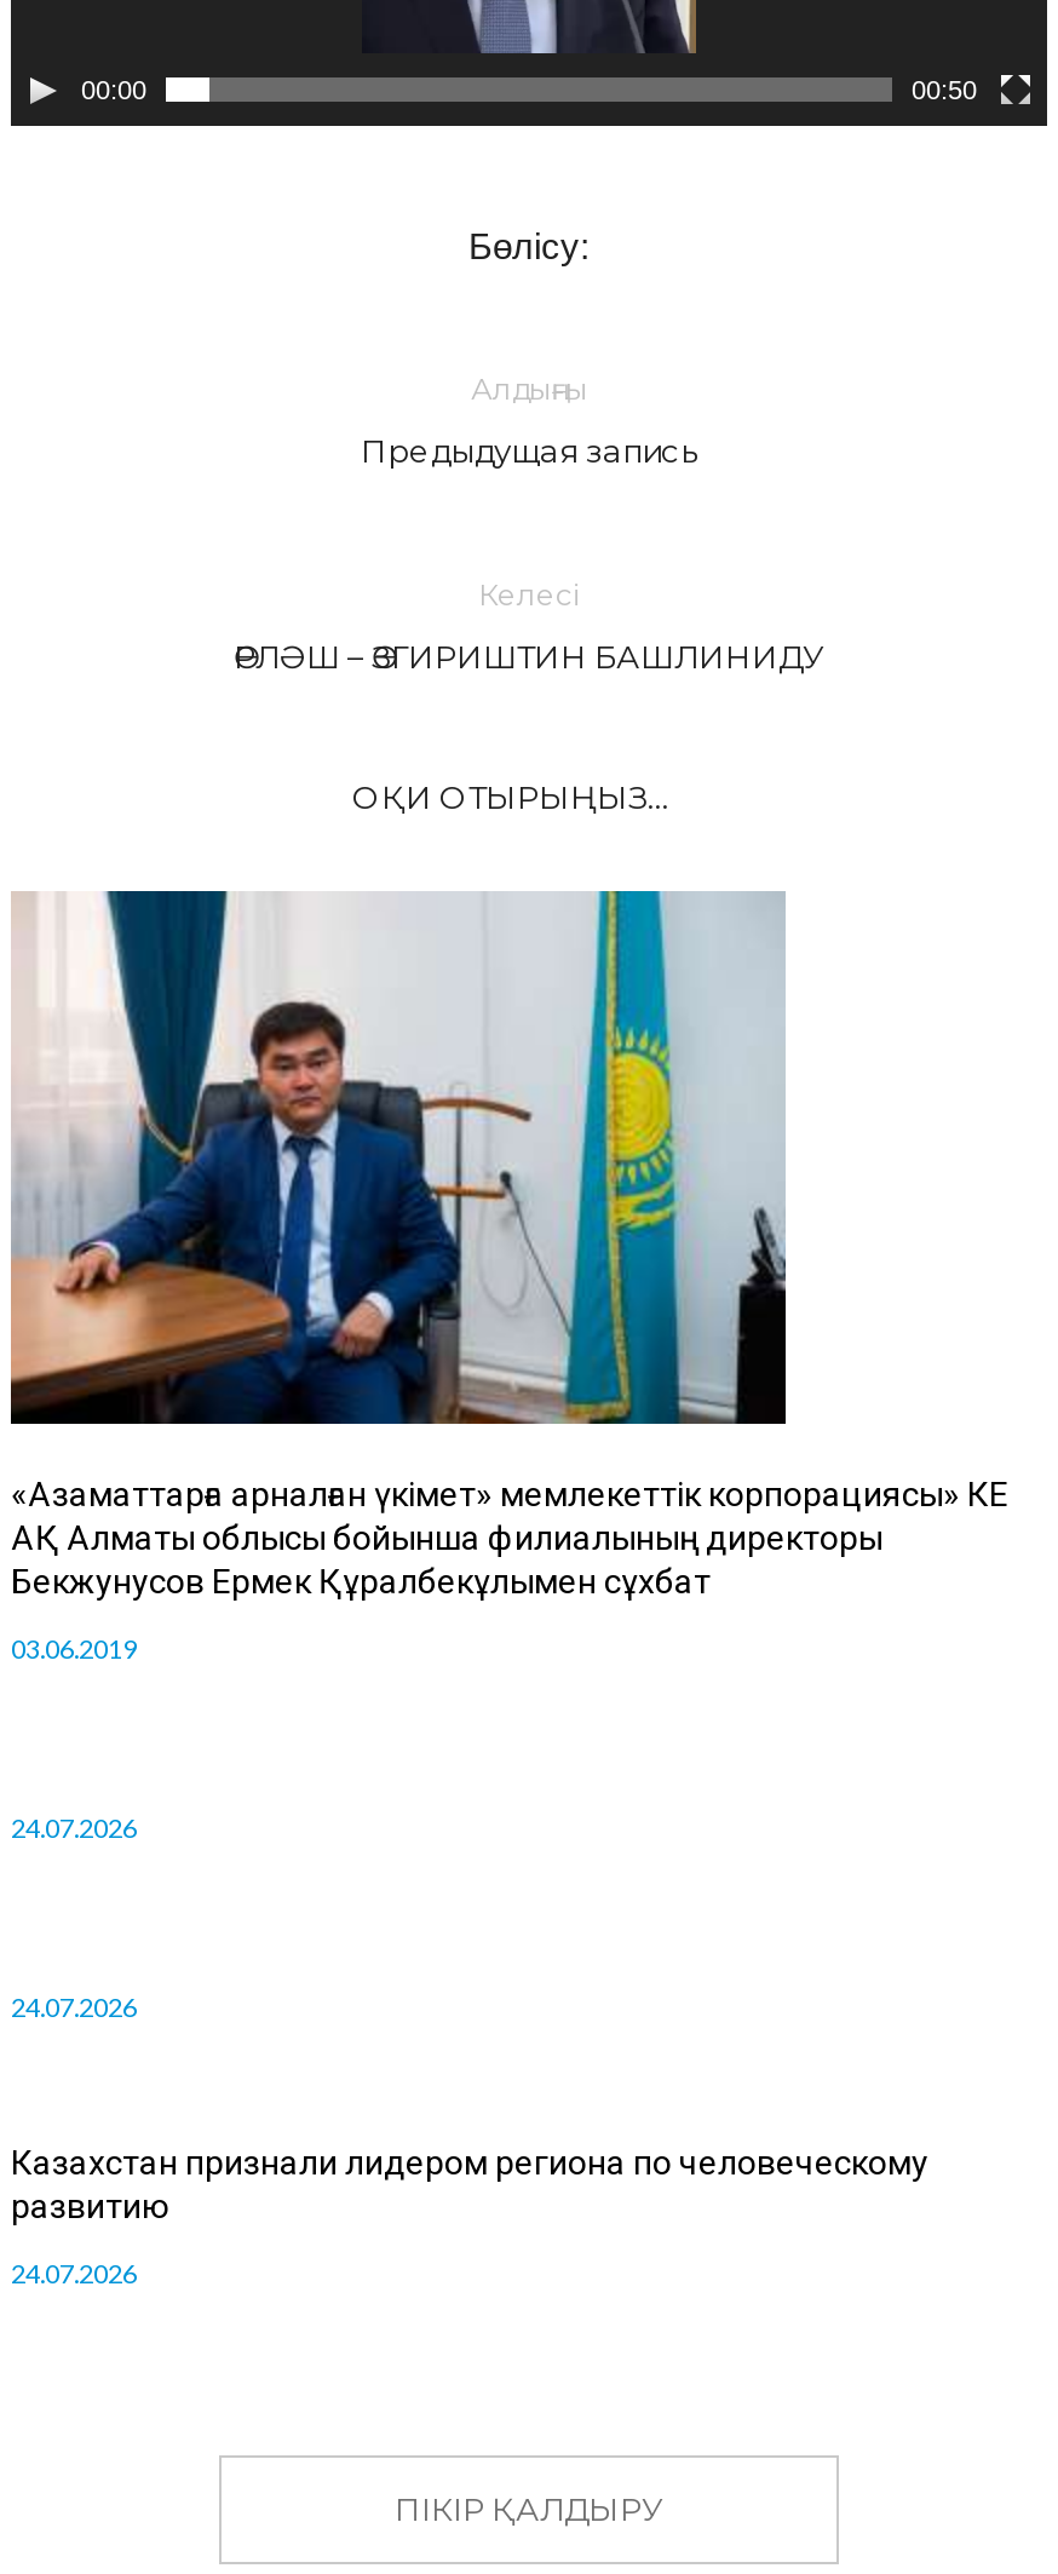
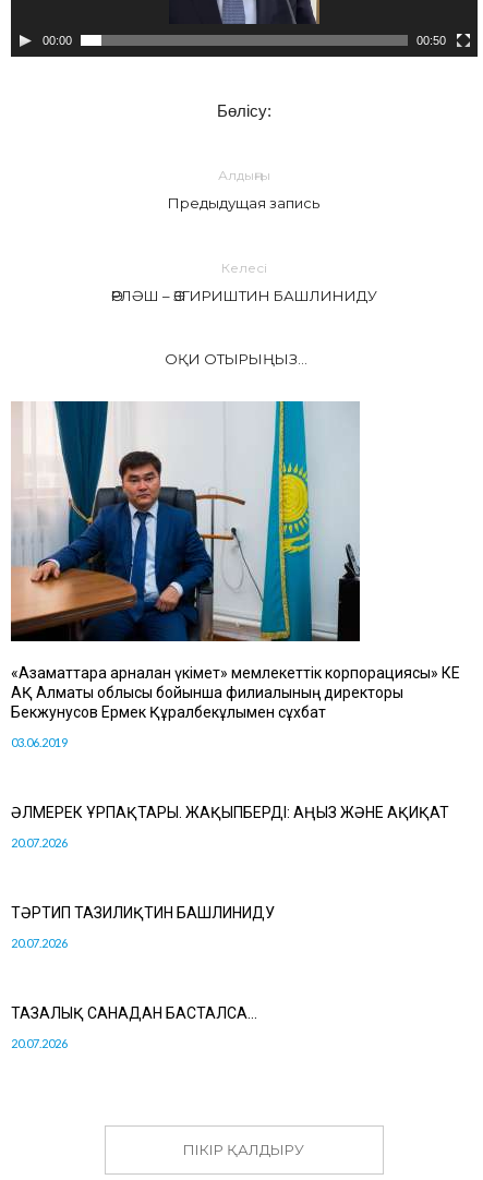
- 24.07.2026
+ ӘЛМЕРЕК ҰРПАҚТАРЫ. ЖАҚЫПБЕРДІ: АҢЫЗ ЖӘНЕ АҚИҚАТ
+ 20.07.2026

- 24.07.2026
+ ТӘРТИП ТАЗИЛИҚТИН БАШЛИНИДУ
+ 20.07.2026

- Казахстан признали лидером региона по человеческому
- развитию
- 24.07.2026
+ ТАЗАЛЫҚ САНАДАН БАСТАЛСА…
+ 20.07.2026
